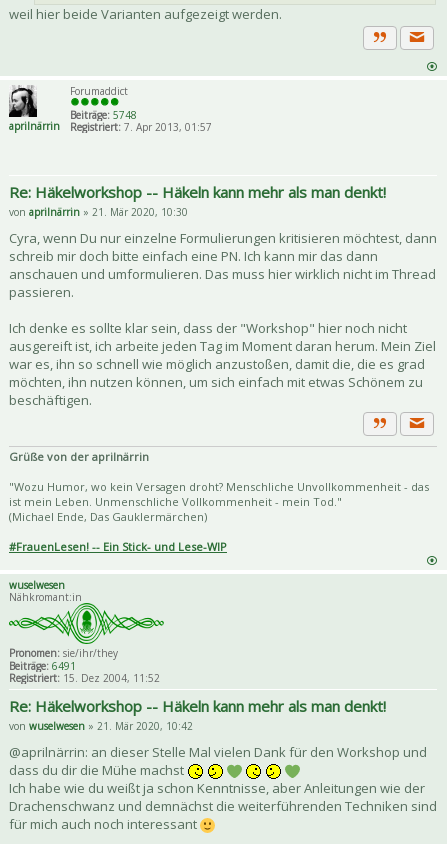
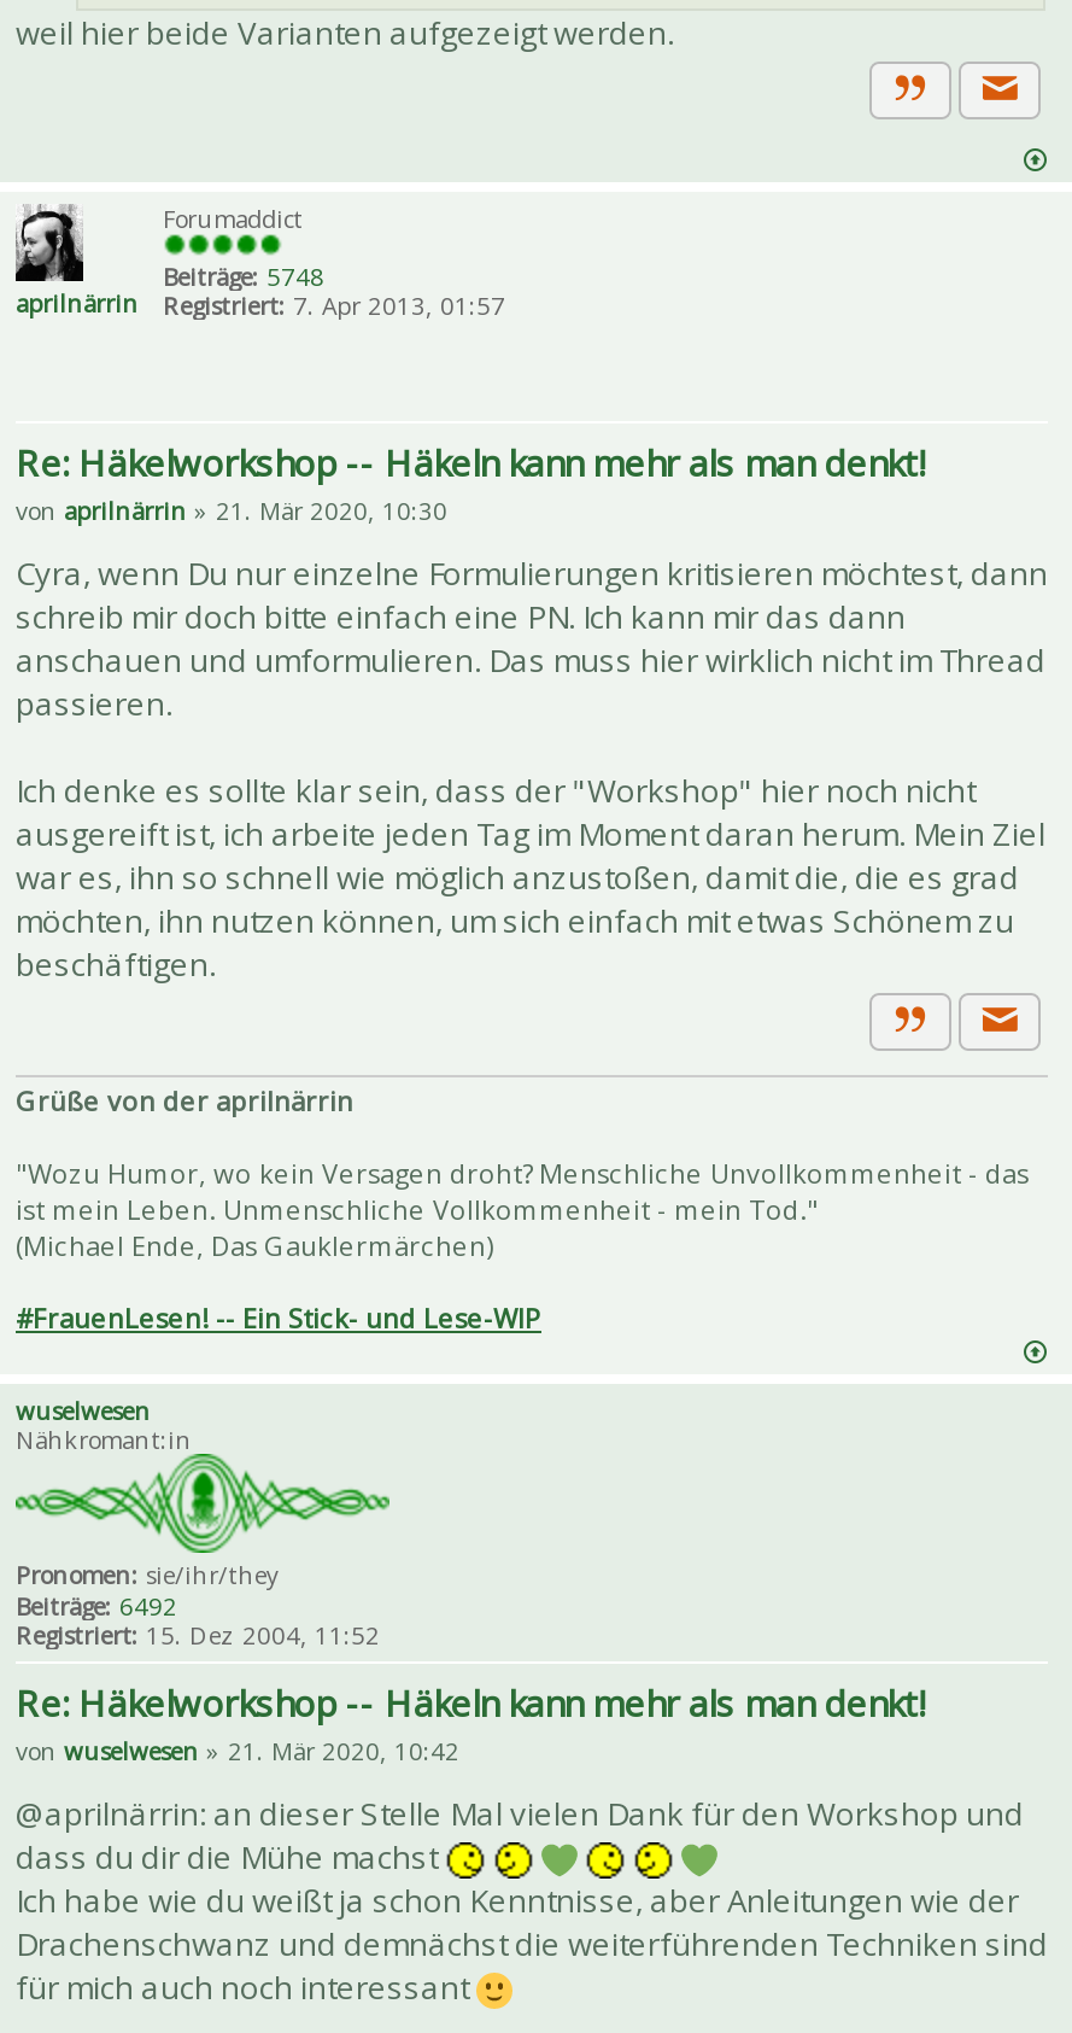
- Beiträge: 6491
+ Beiträge: 6492
